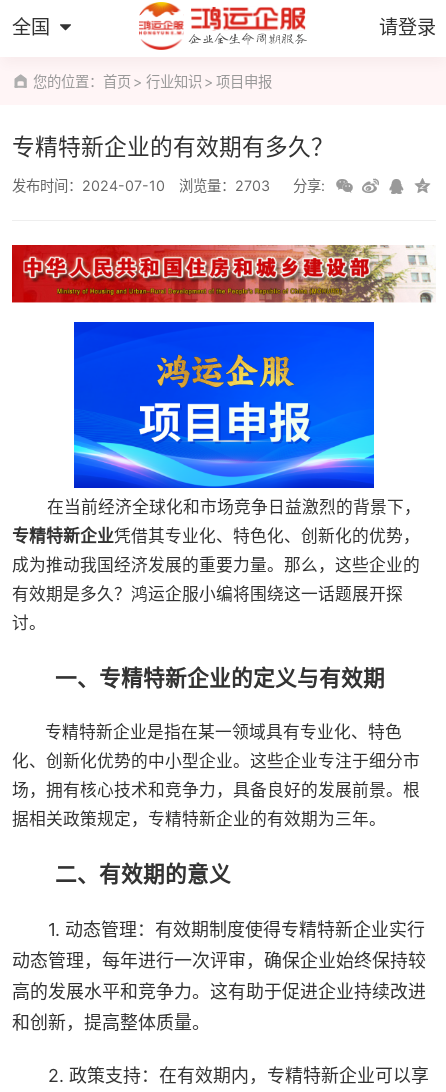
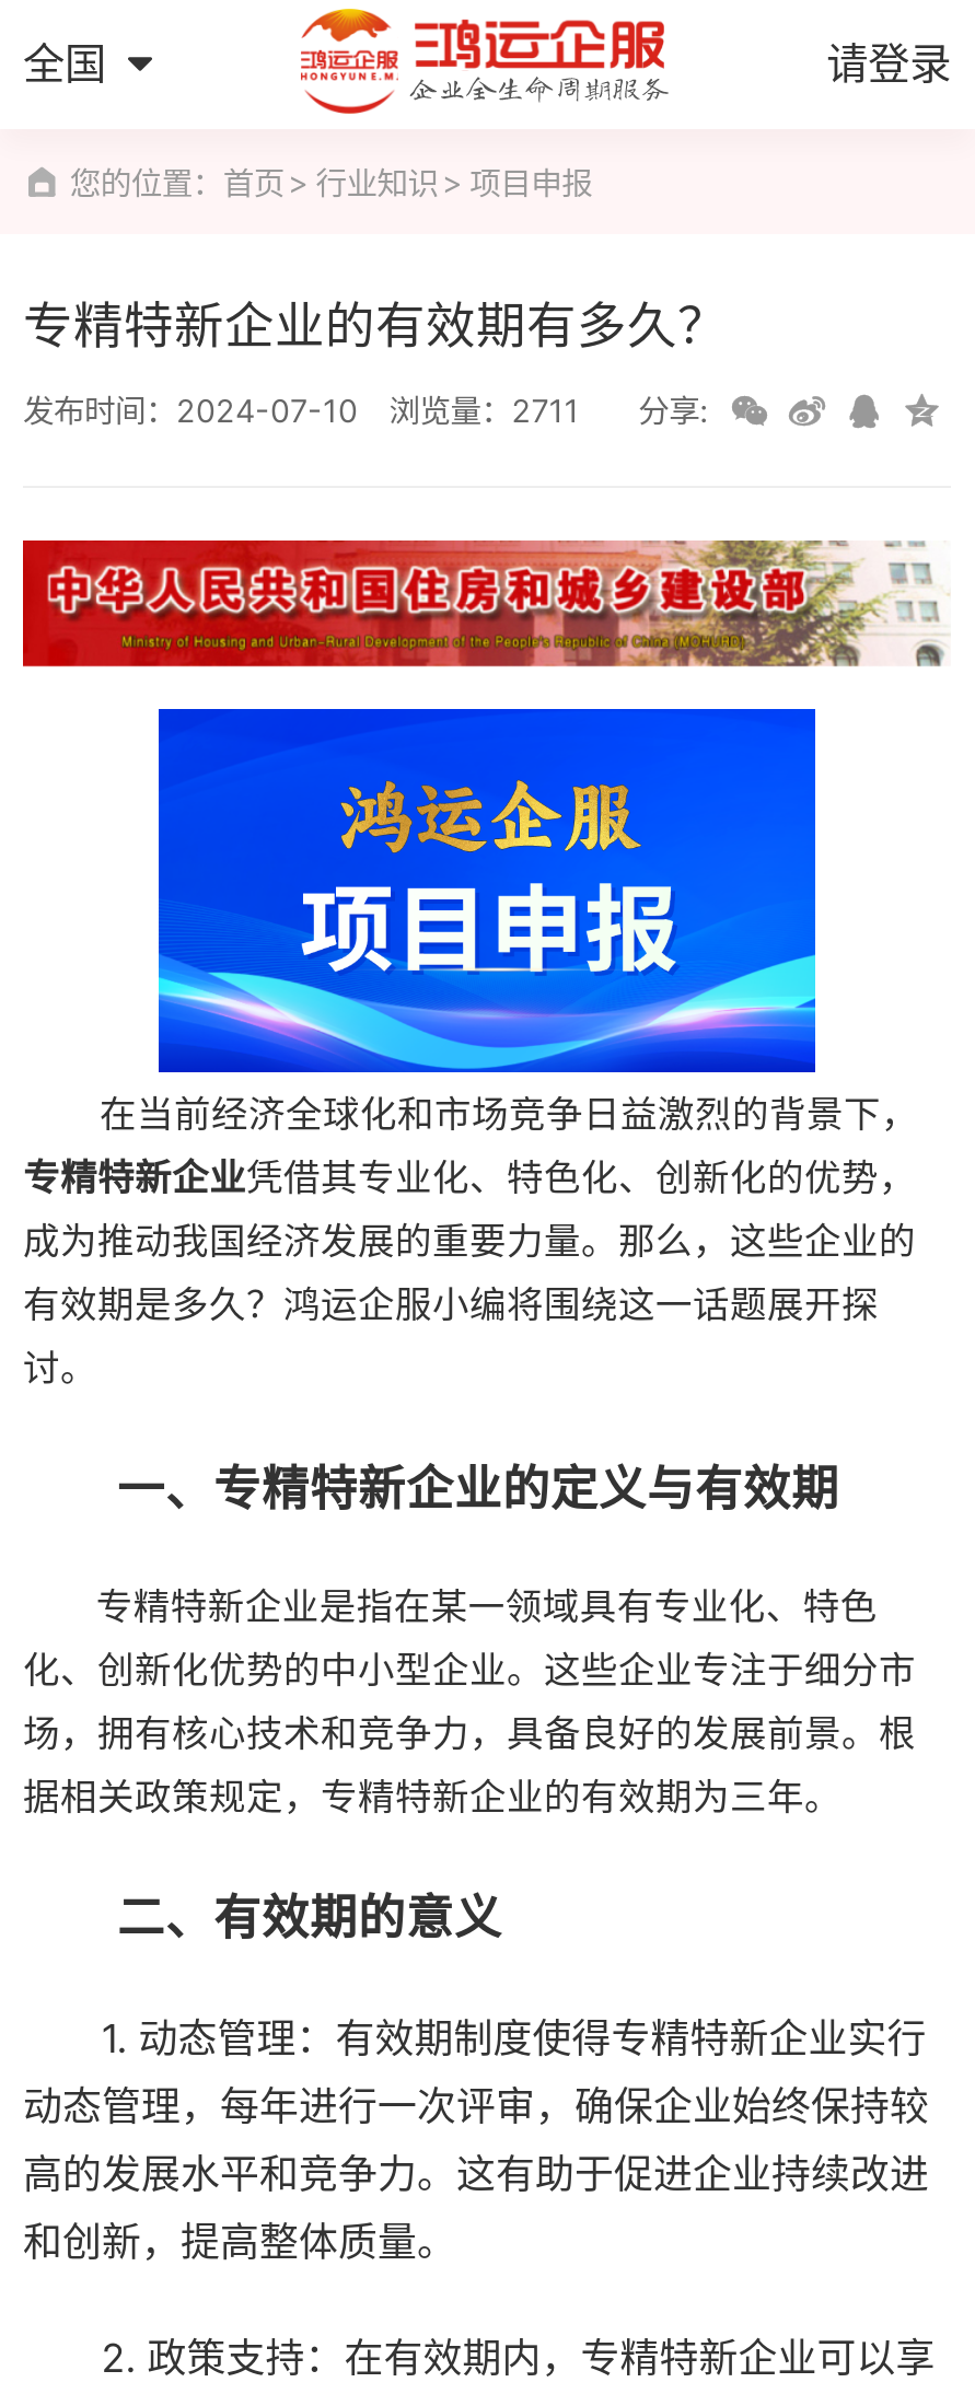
- 发布时间：2024-07-10 浏览量：2703 分享:
+ 发布时间：2024-07-10 浏览量：2711 分享:
